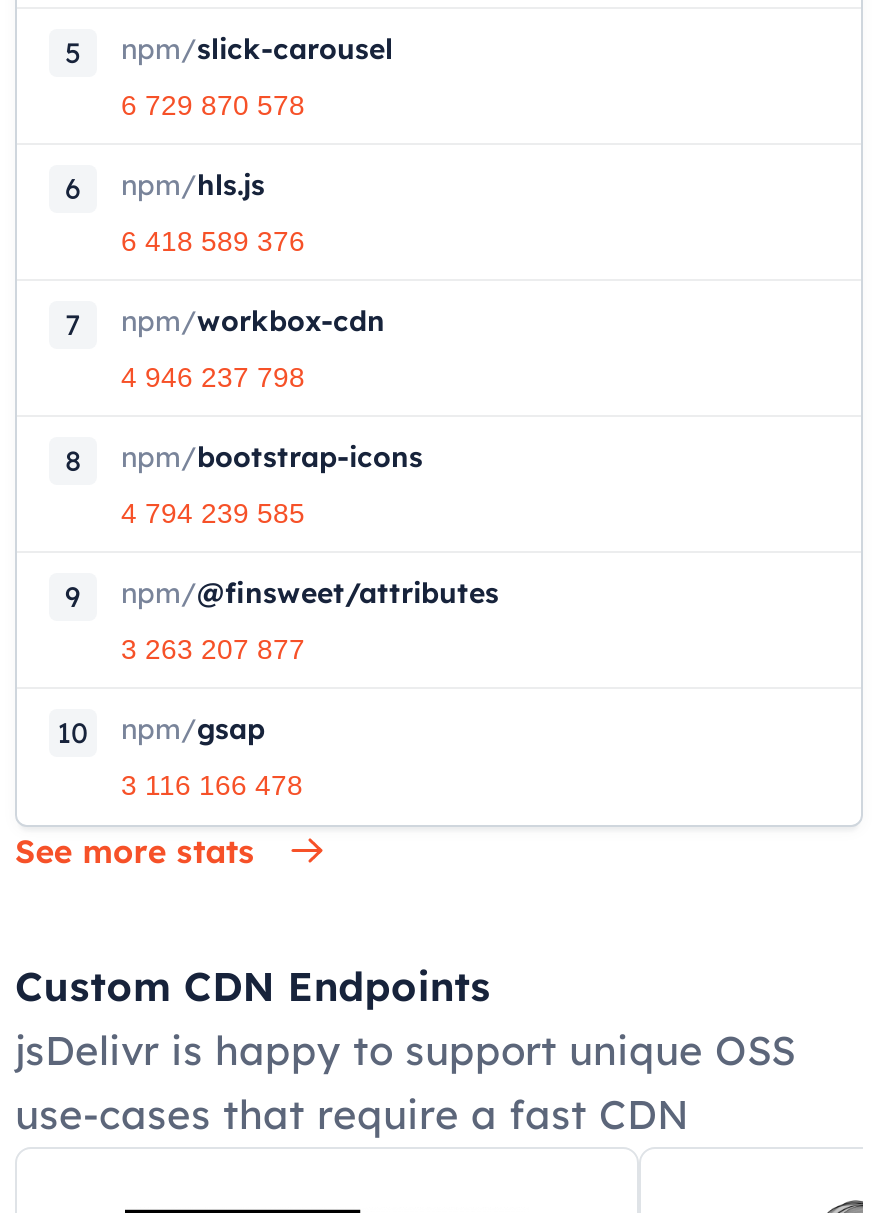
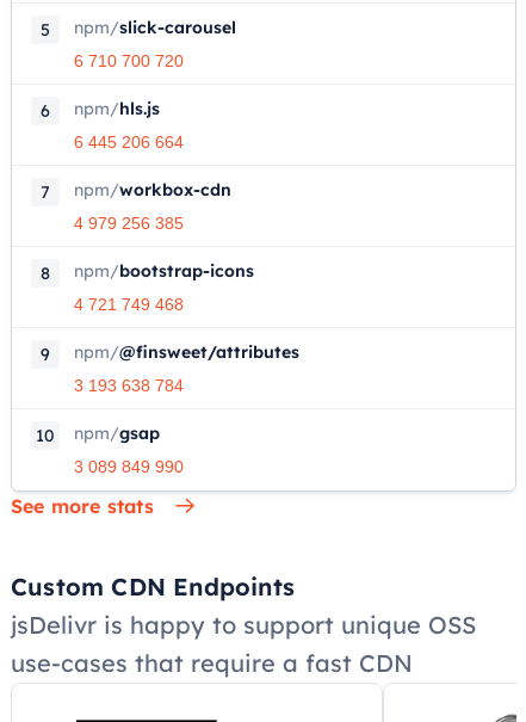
- 6 729 870 578
+ 6 710 700 720

- 6 418 589 376
+ 6 445 206 664

- 4 946 237 798
+ 4 979 256 385

- 4 794 239 585
+ 4 721 749 468

- 3 263 207 877
+ 3 193 638 784

- 3 116 166 478
+ 3 089 849 990
